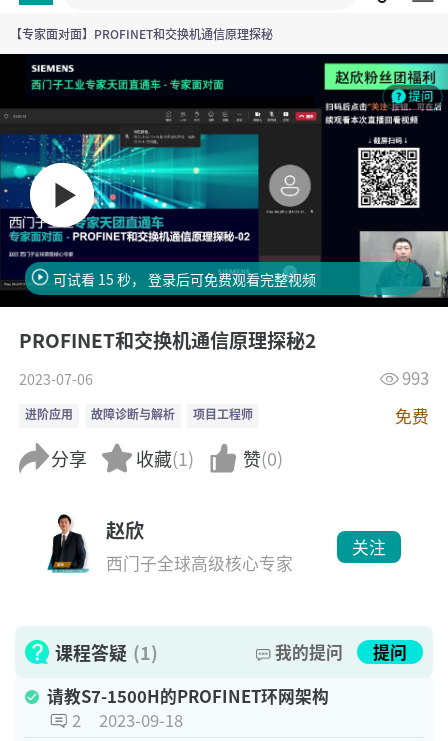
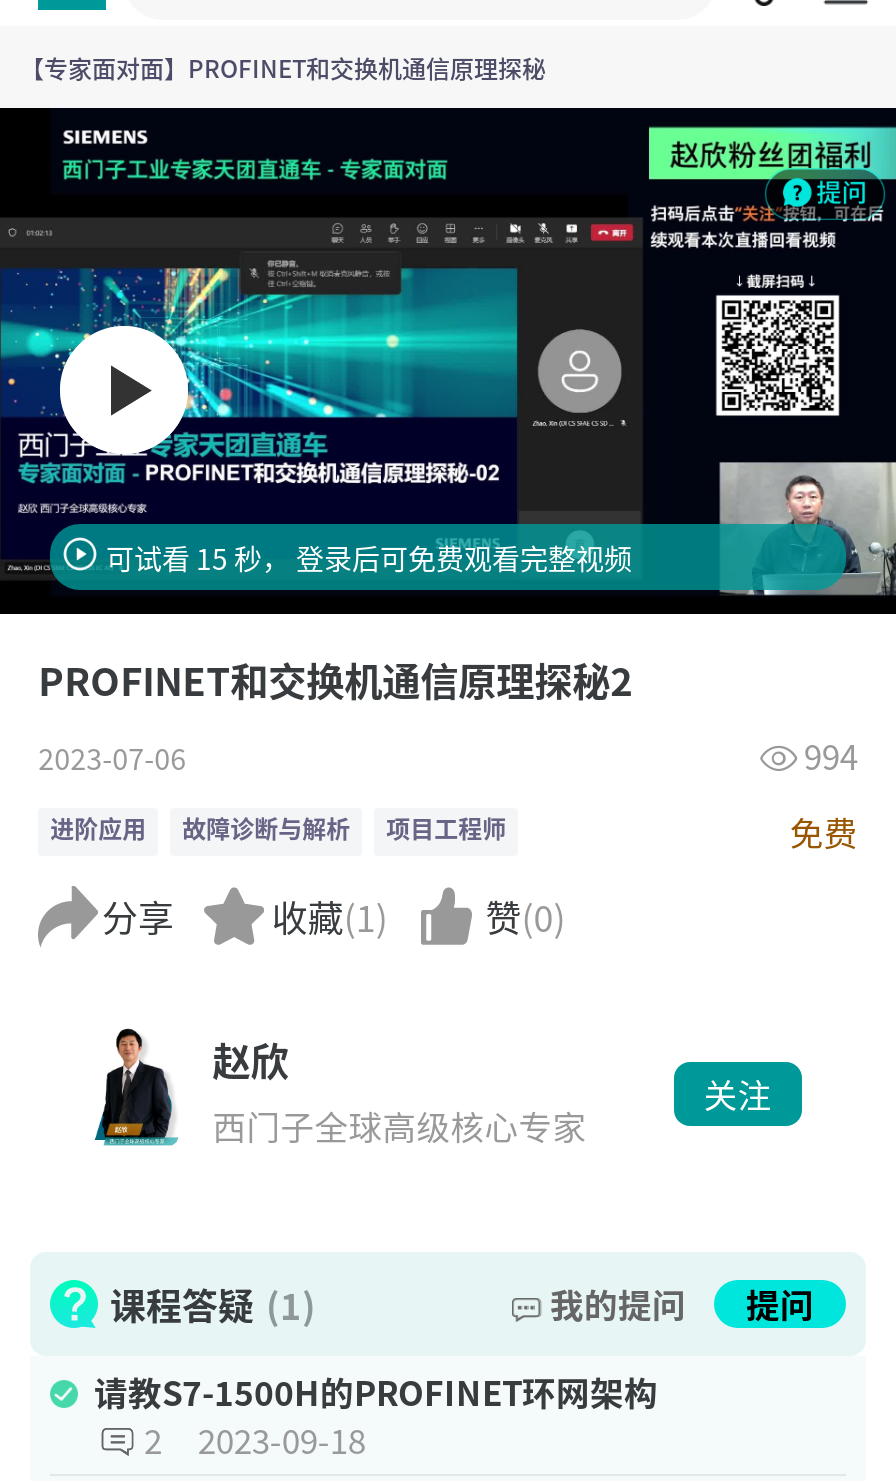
- 993
+ 994
